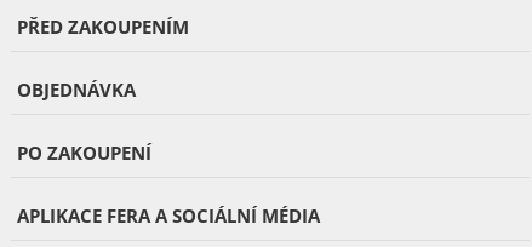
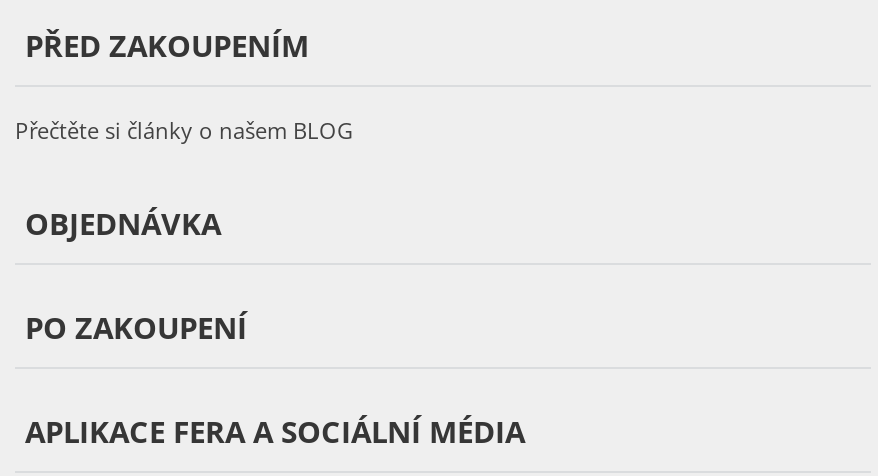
+ Přečtěte si články o našem BLOG
